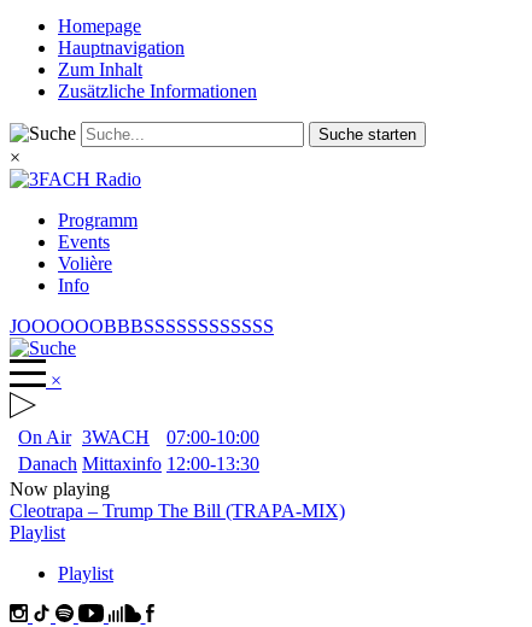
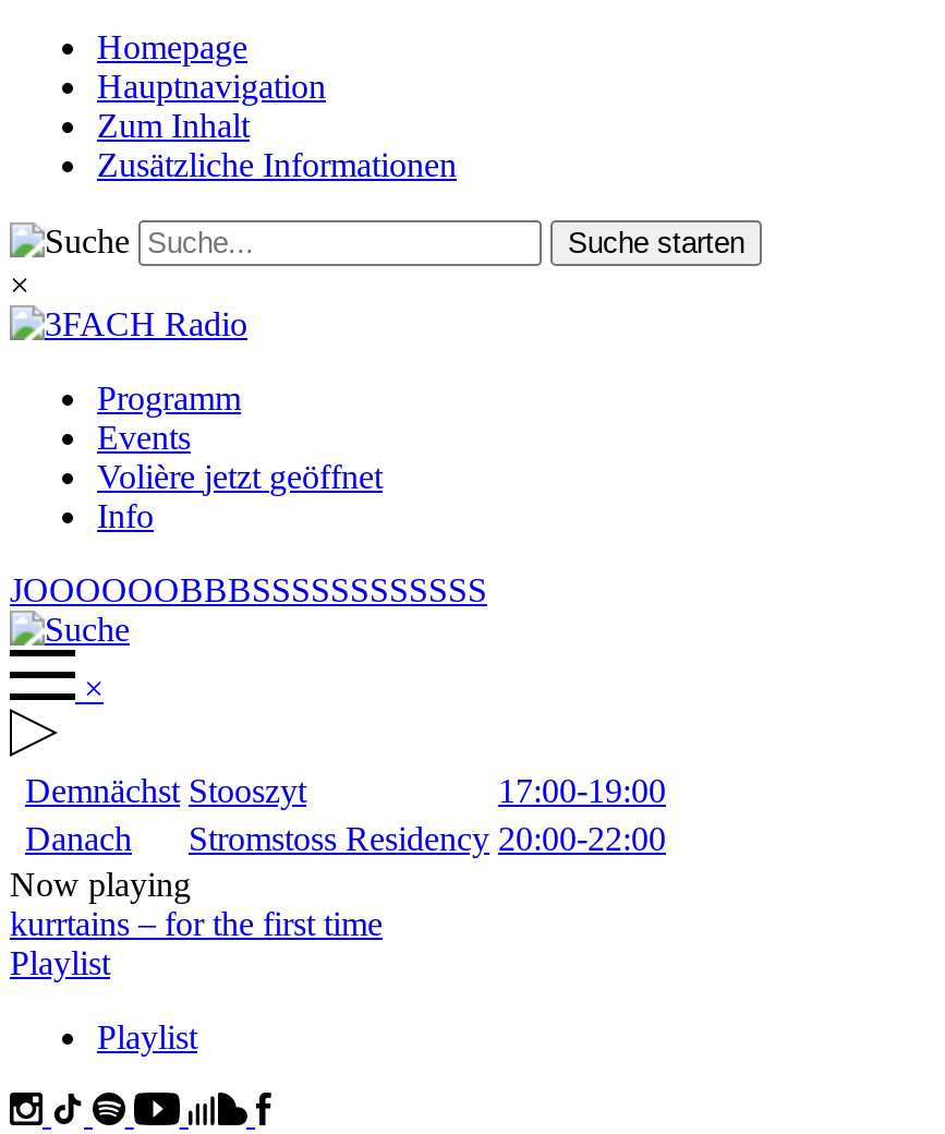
- Volière
+ Volière jetzt geöffnet

- On Air 3WACH
- 07:00-10:00
- Danach Mittaxinfo 12:00-13:30
+ Demnächst Stooszyt
+ 17:00-19:00
+ Danach
+ Stromstoss Residency 20:00-22:00

- Cleotrapa– Trump The Bill (TRAPA-MIX)
+ kurrtains– for the first time
